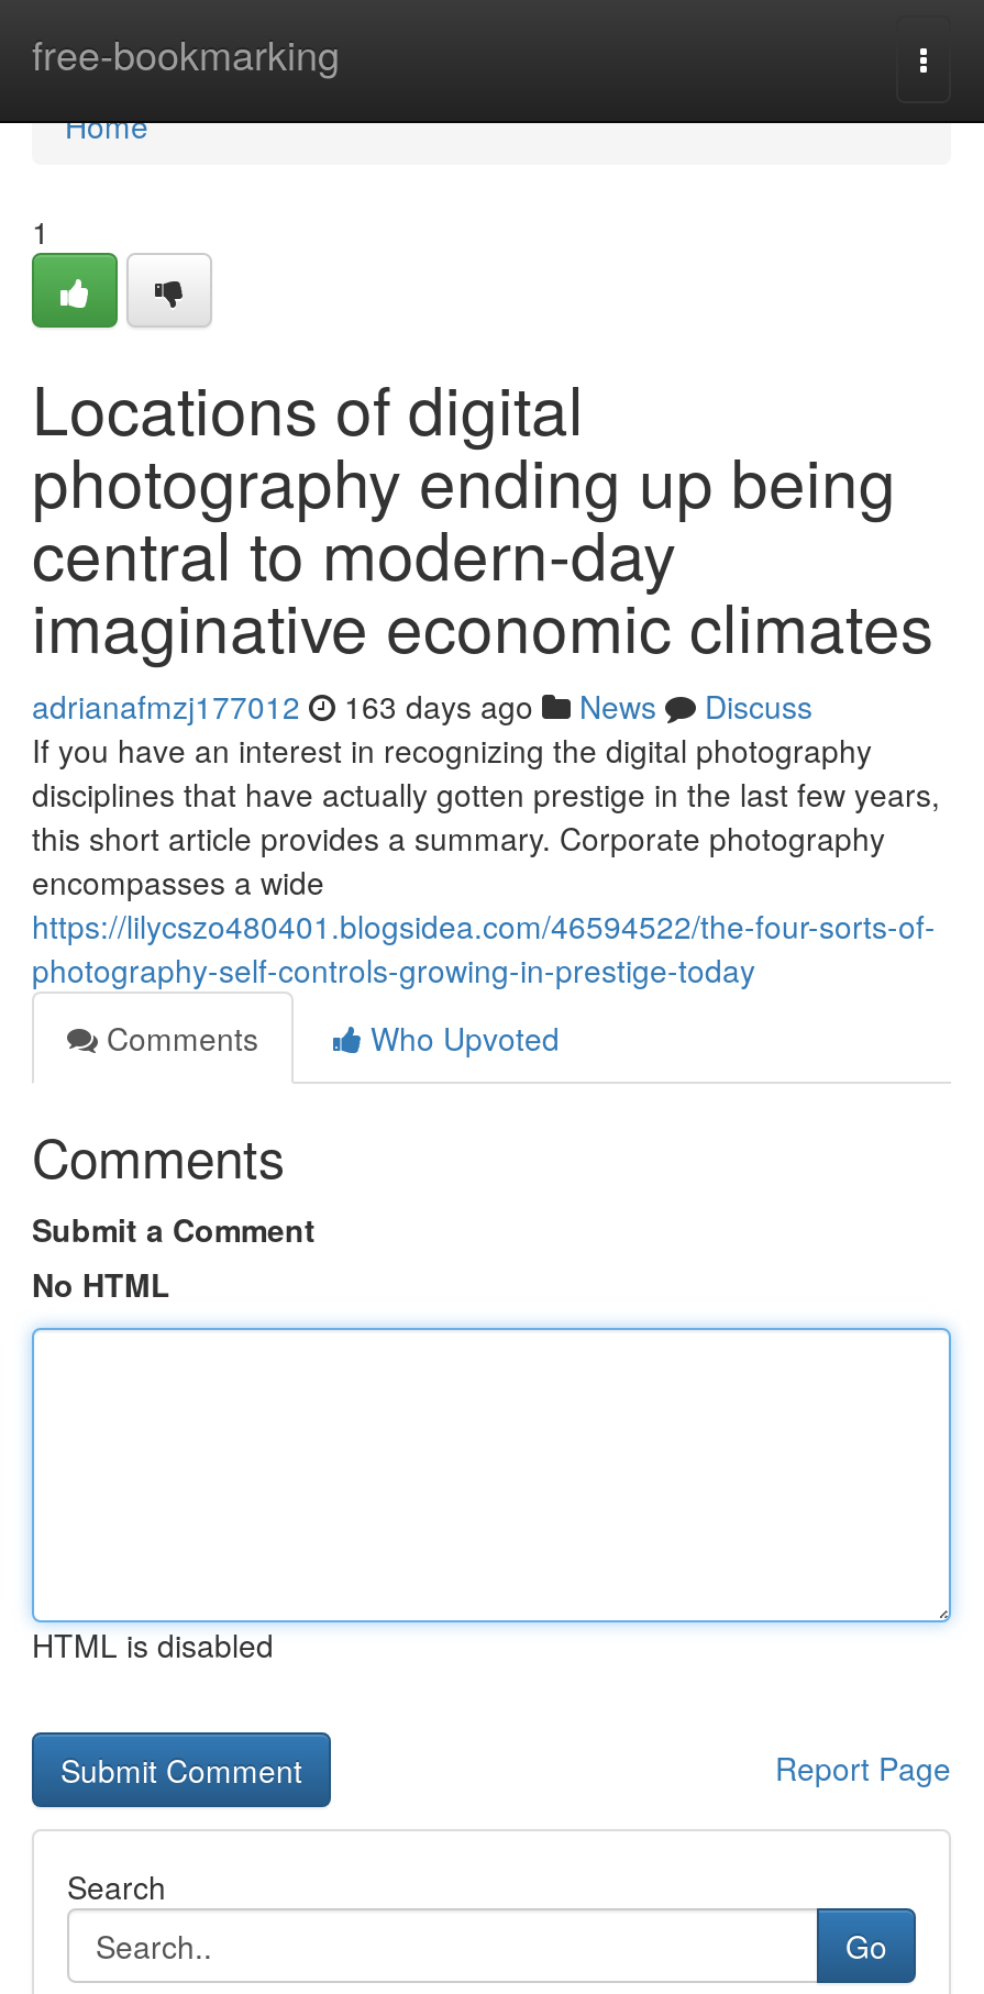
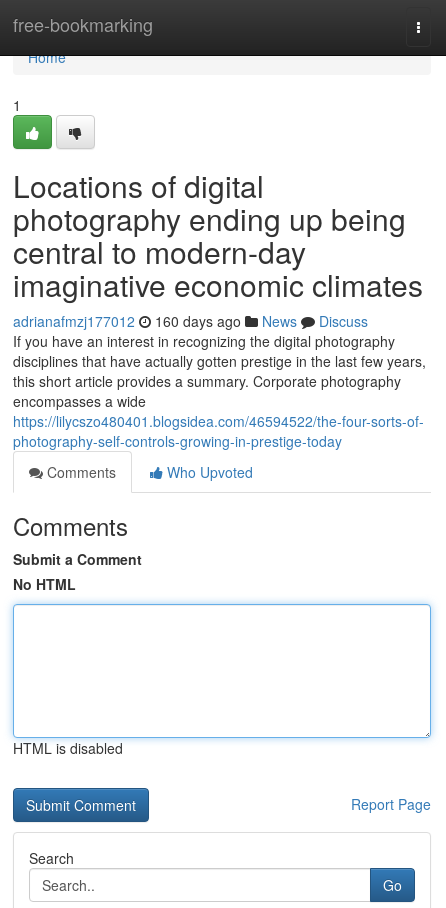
- adrianafmzj177012 163 days ago News Discuss
+ adrianafmzj177012 160 days ago News Discuss
